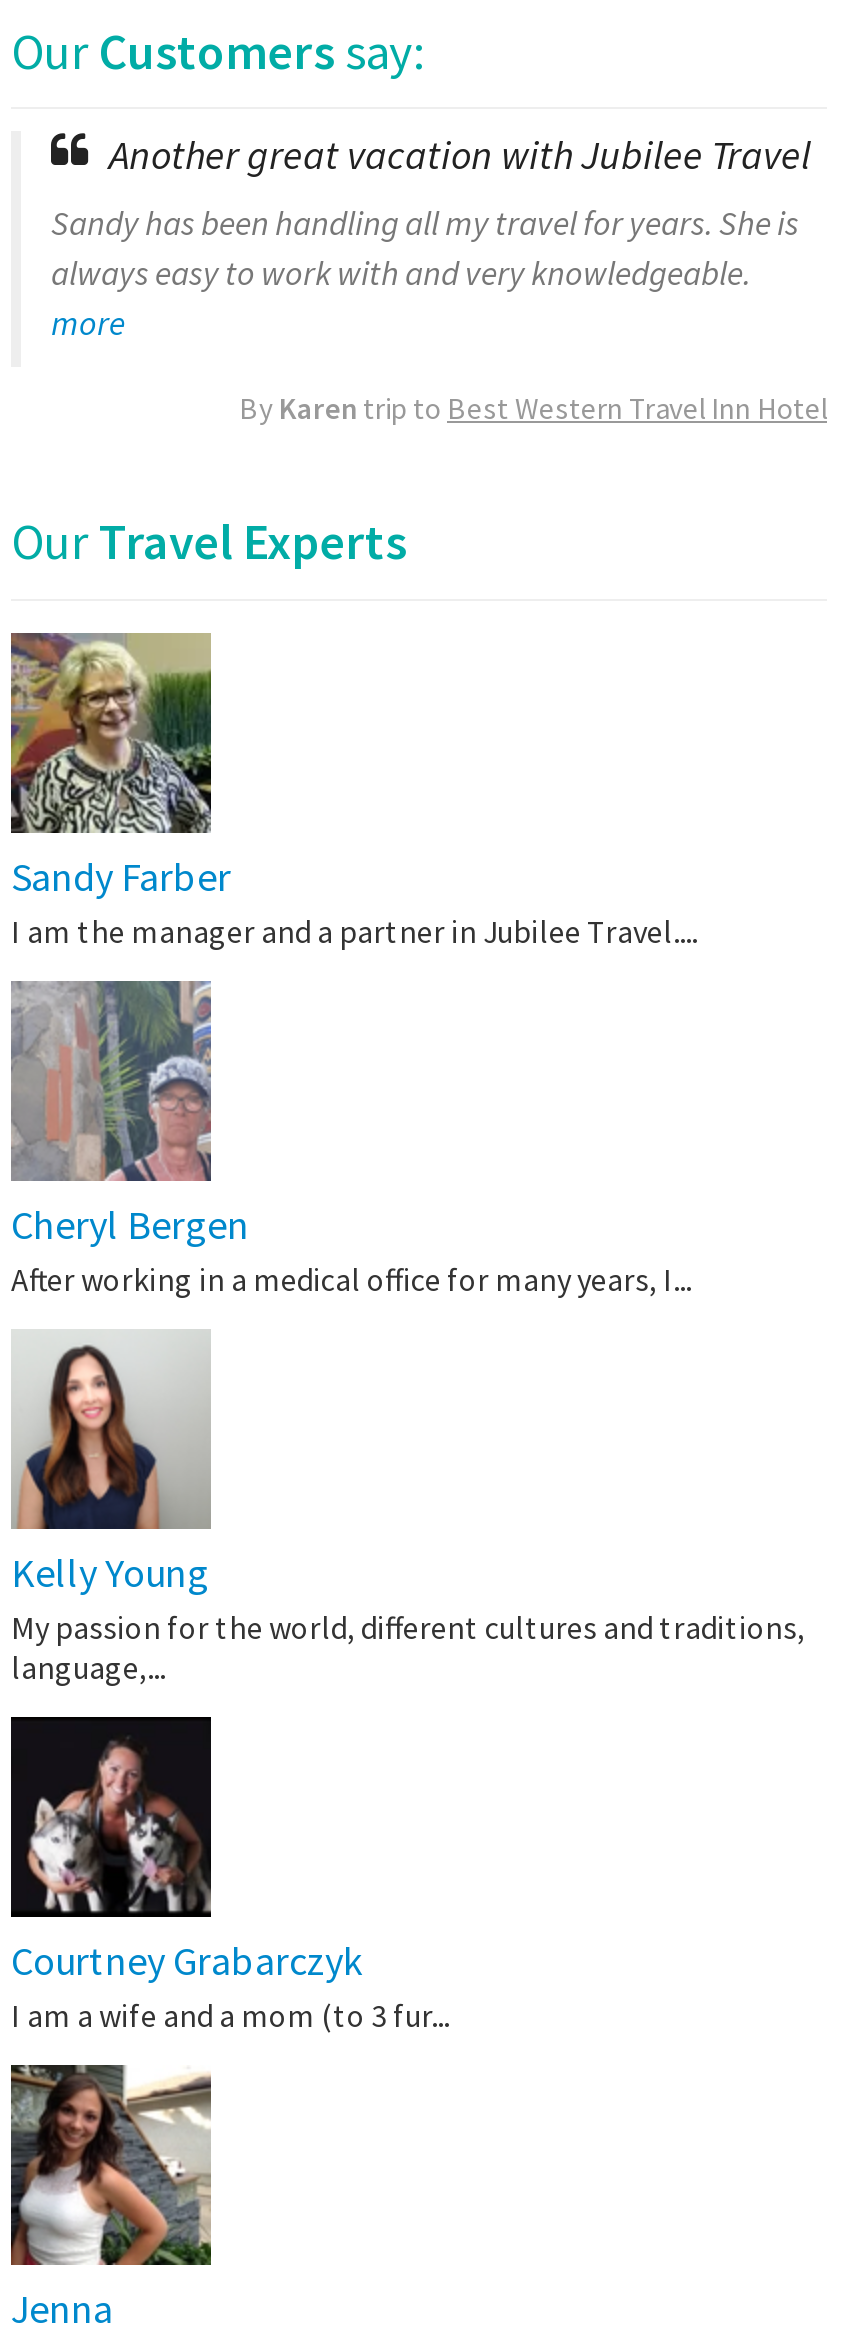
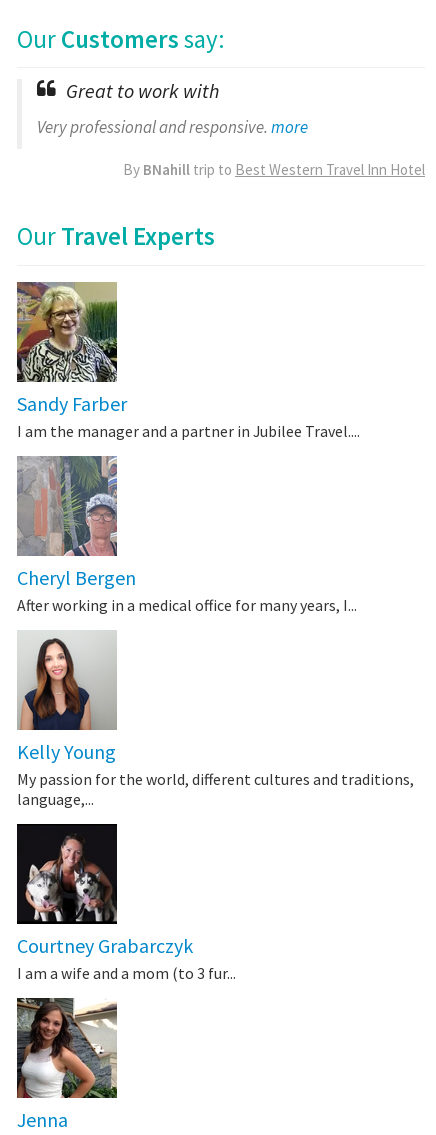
- Another great vacation with Jubilee Travel
- Sandy has been handling all my travel for years. She is
- always easy to work with and very knowledgeable.
- more
- By Karen trip to Best Western Travel Inn Hotel
+ Great to work with
+ Very professional and responsive. more
+ By BNahill trip to Best Western Travel Inn Hotel
